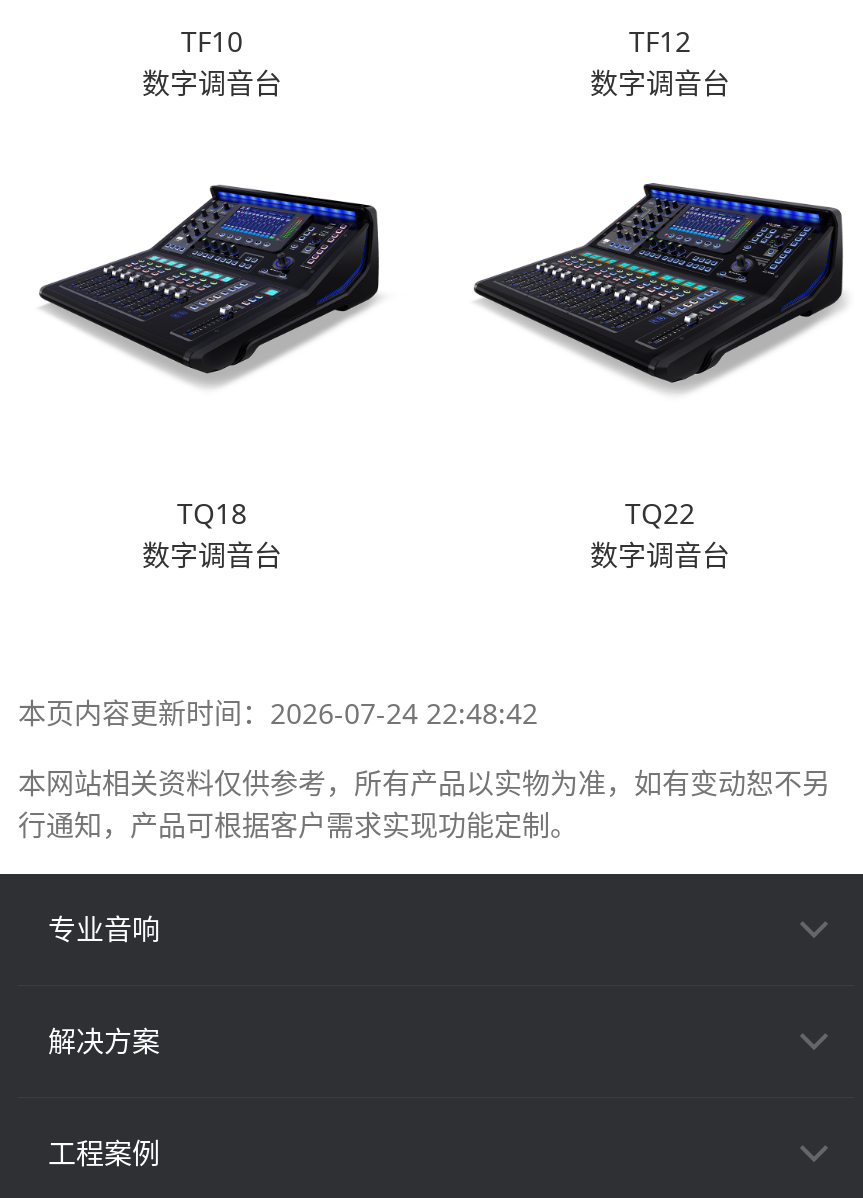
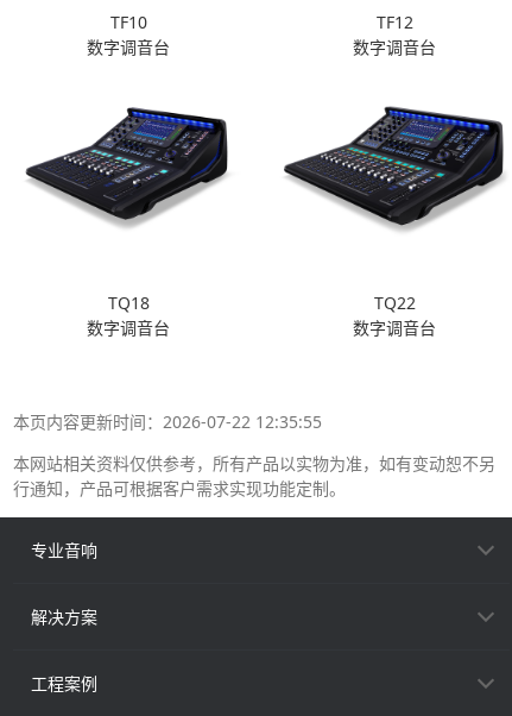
- 本页内容更新时间：2026-07-24 22:48:42
+ 本页内容更新时间：2026-07-22 12:35:55
